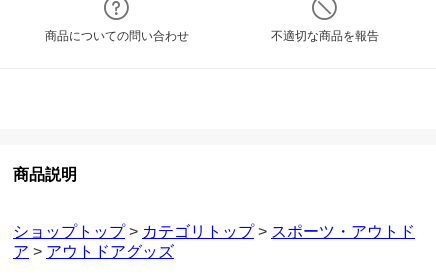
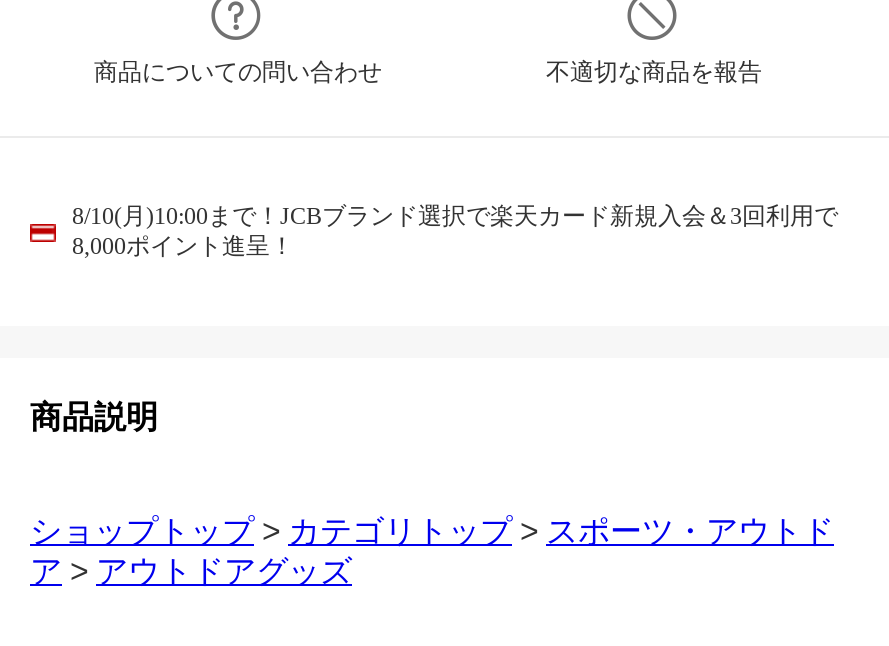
+ 8/10(月)10:00まで！JCBブランド選択で楽天カード新規入会＆3回利用で
+ 8,000ポイント進呈！
